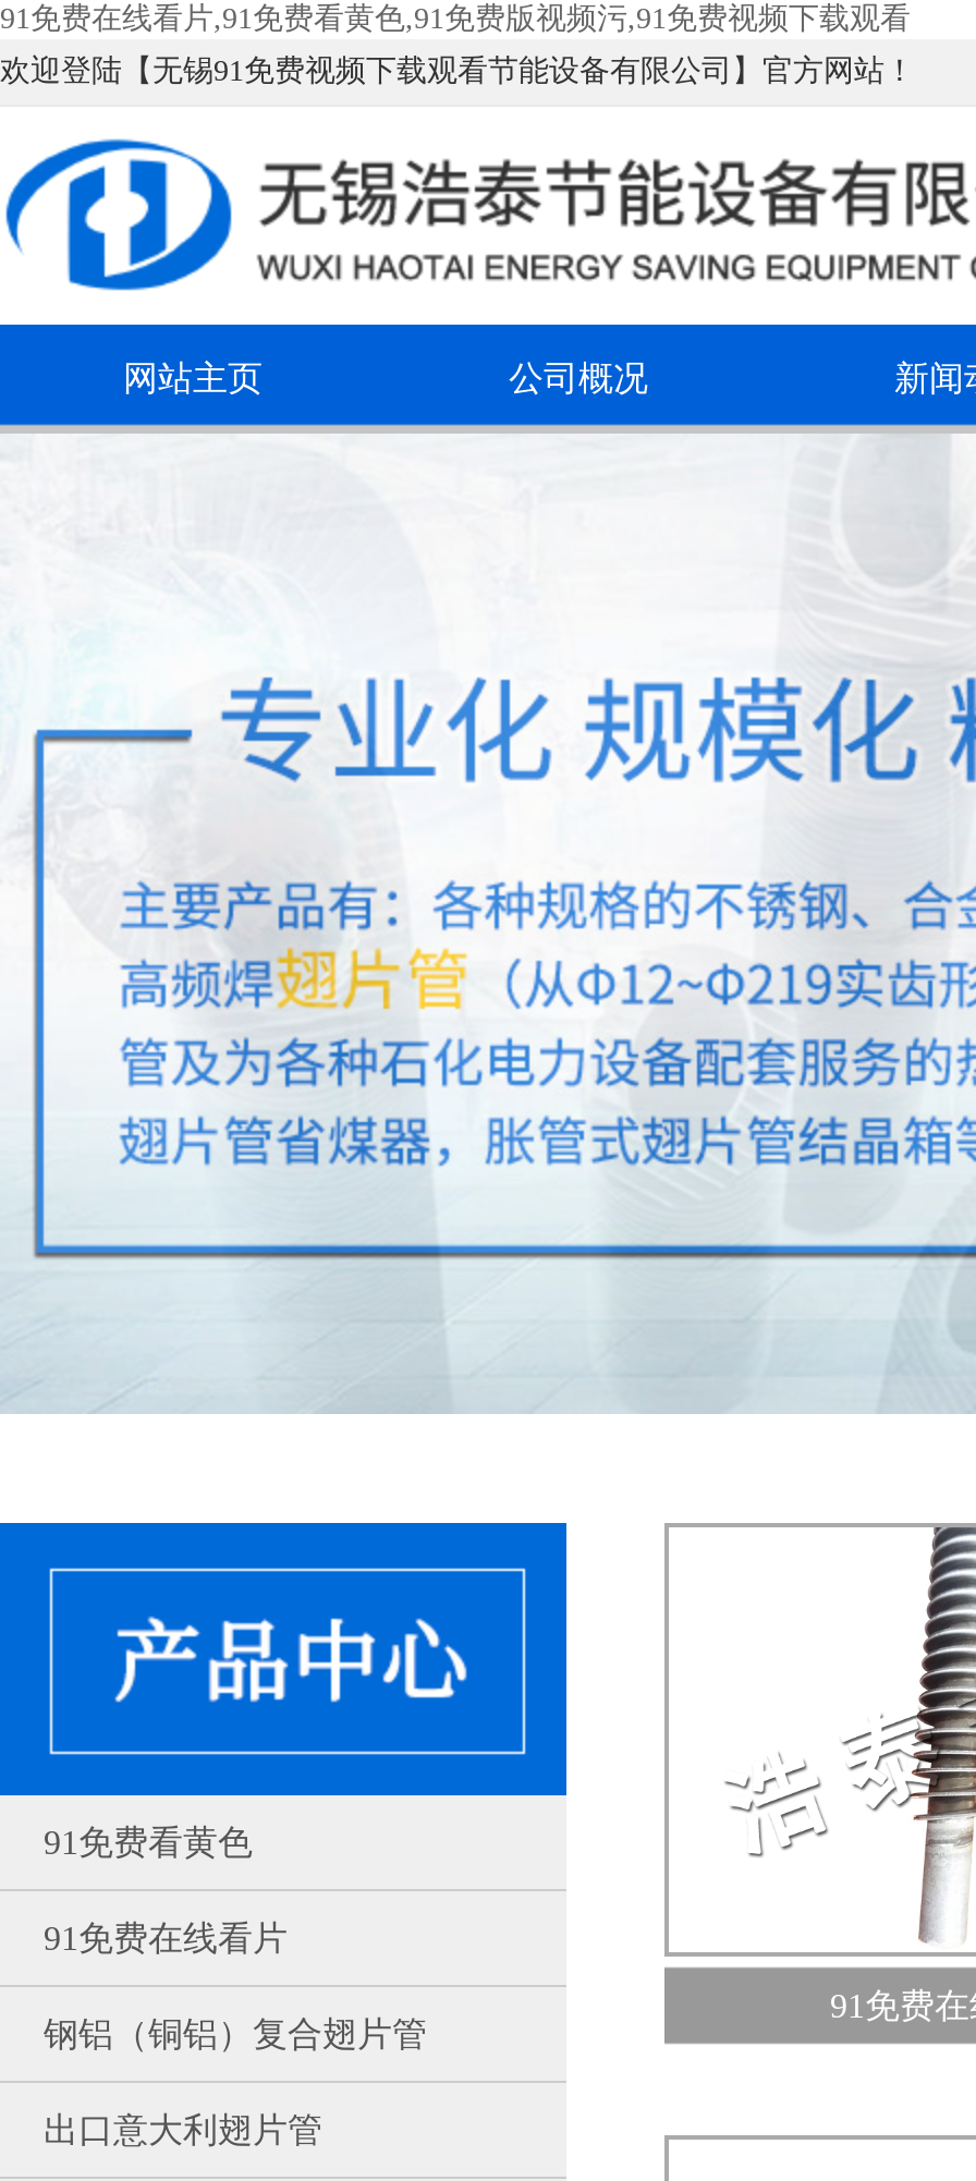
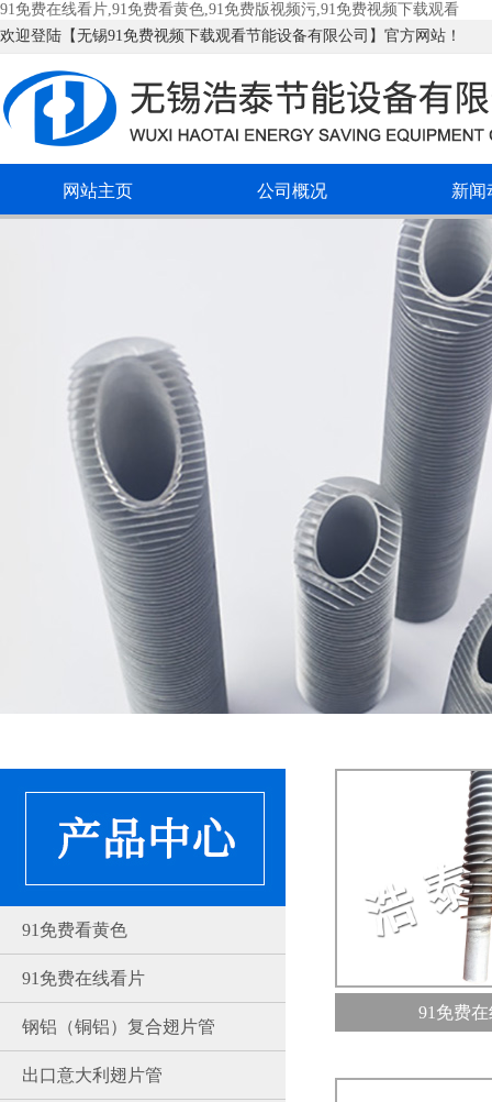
- [image]
+ [image]
